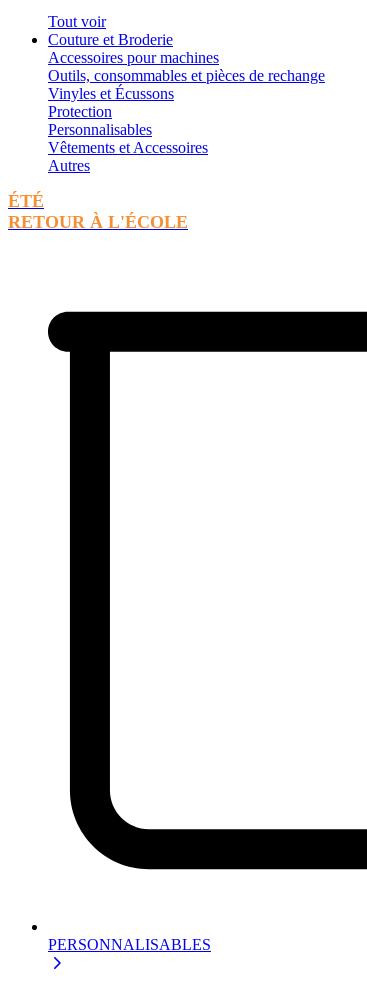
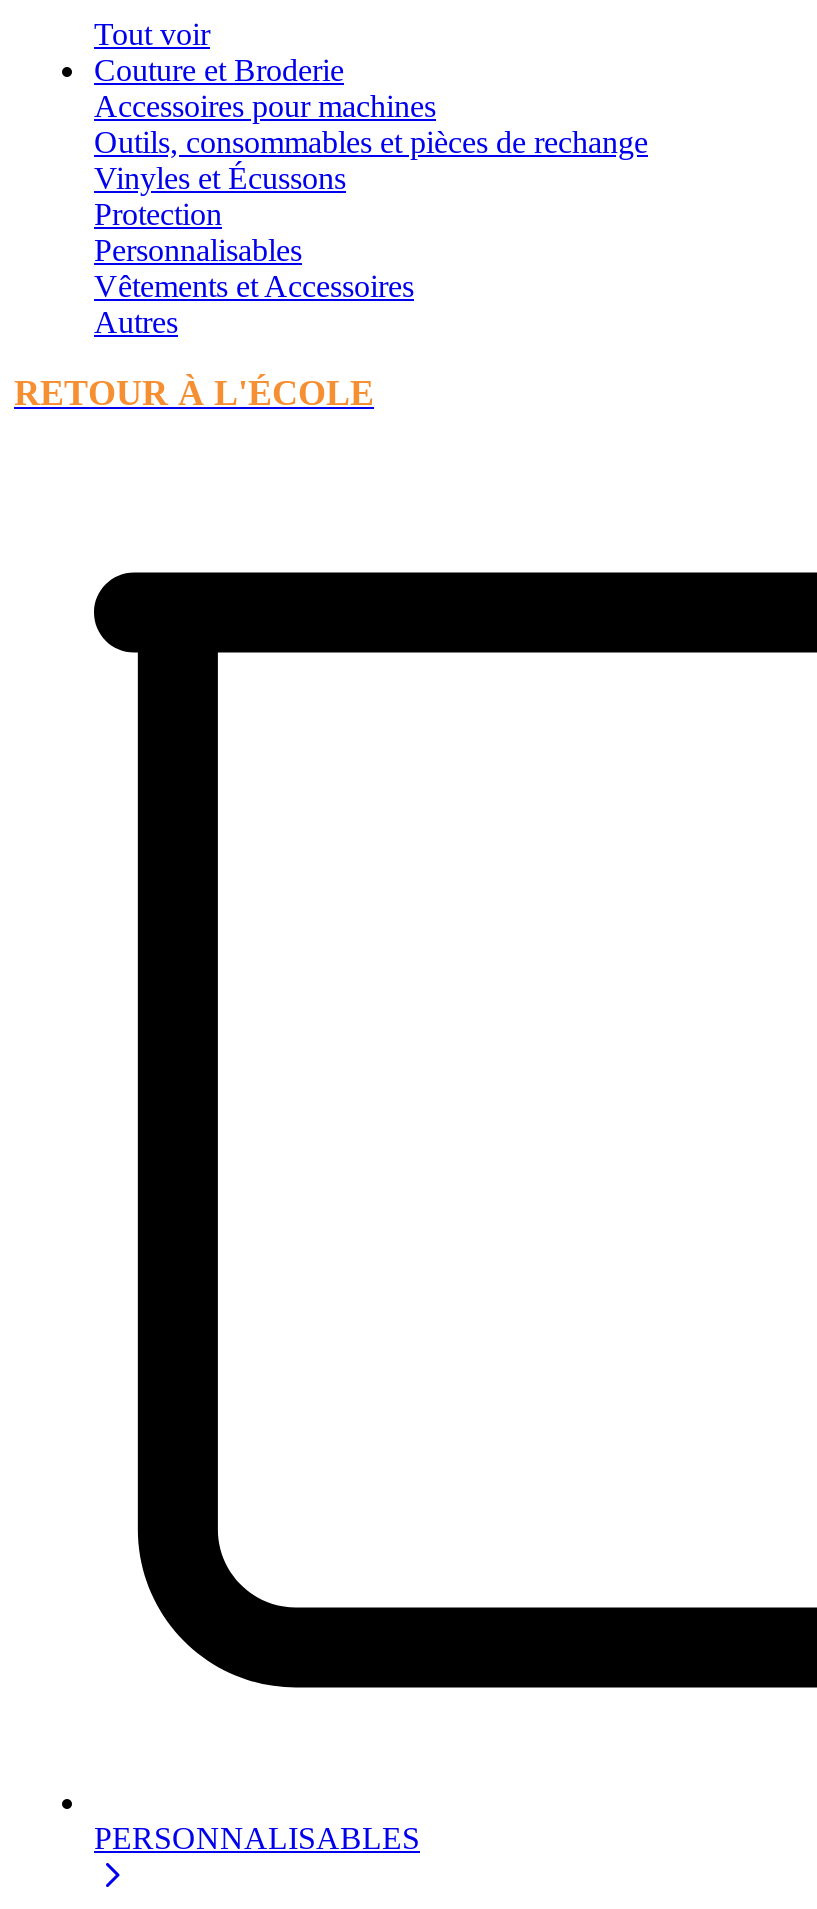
- ÉTÉ
